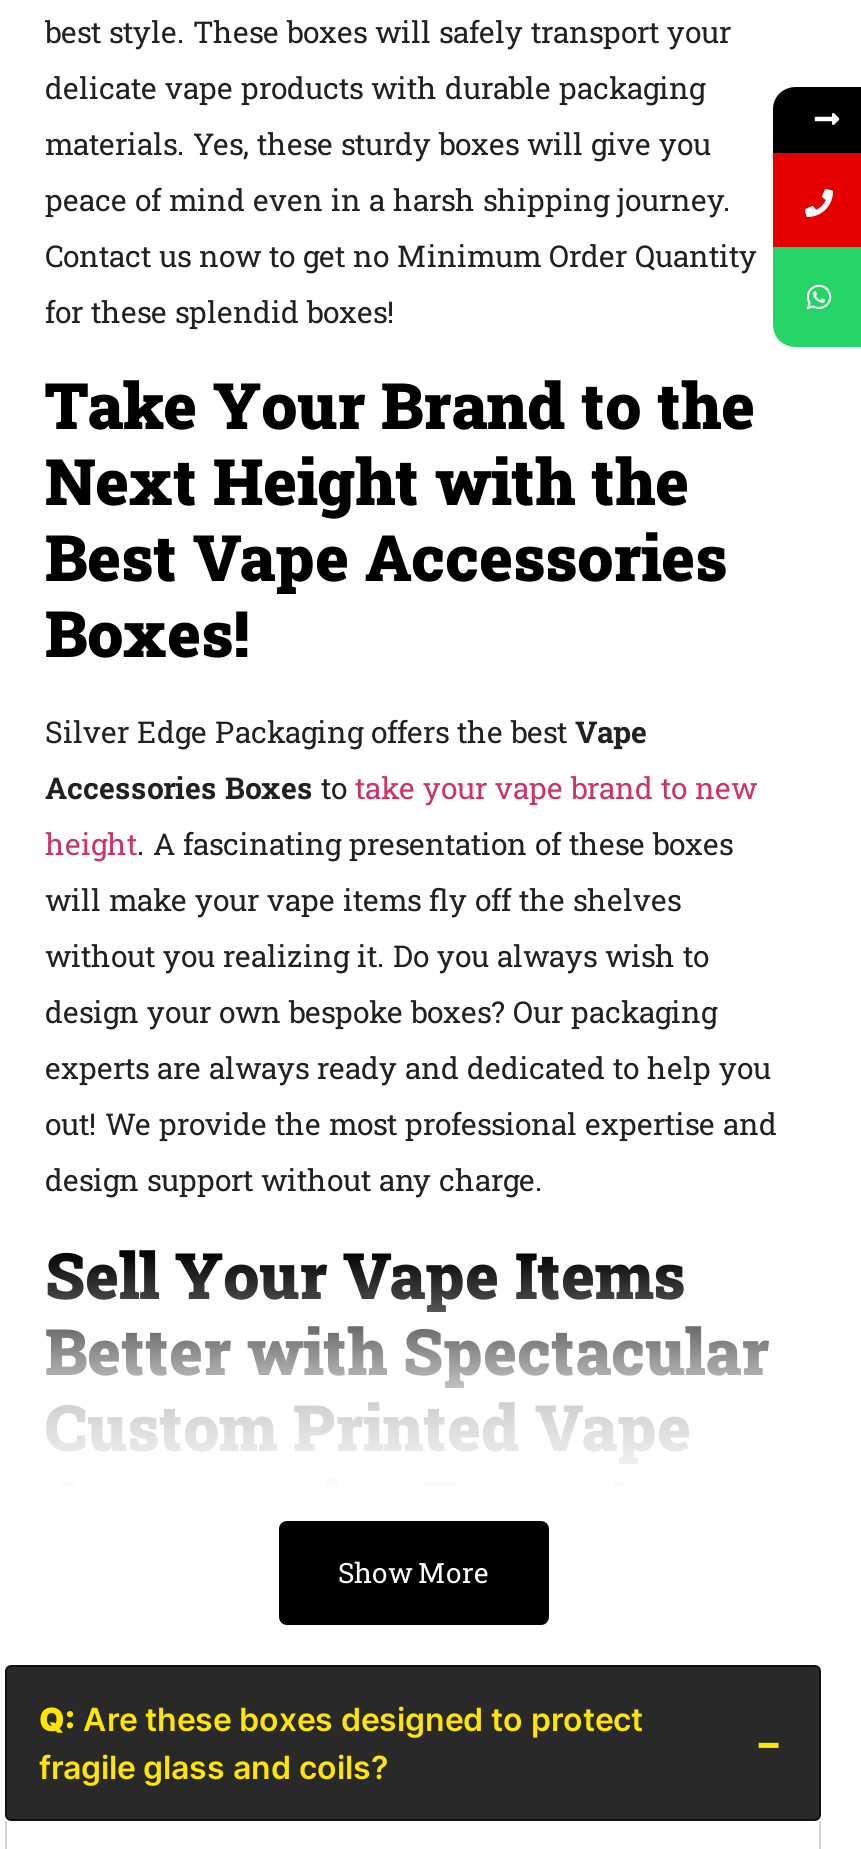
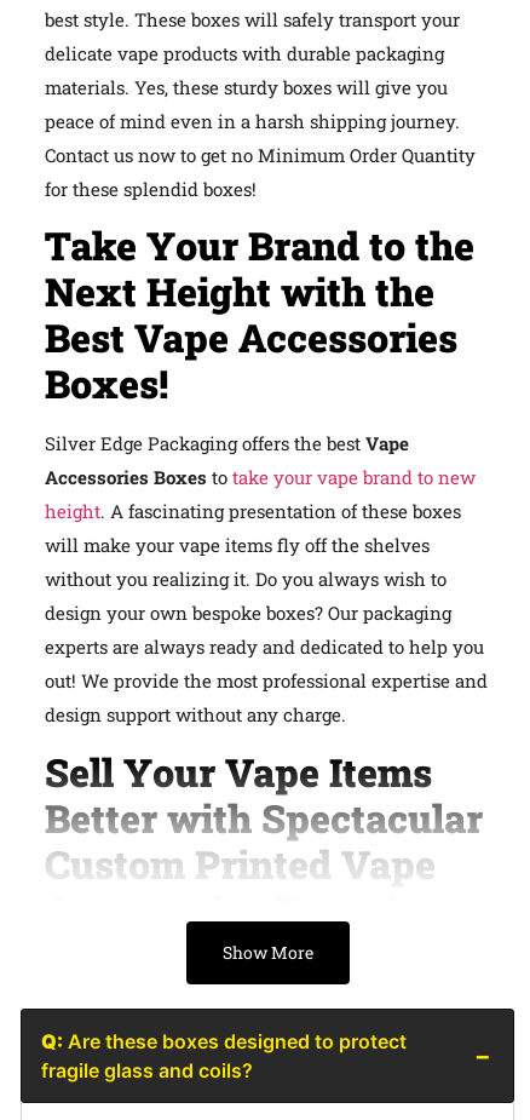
- [image]
